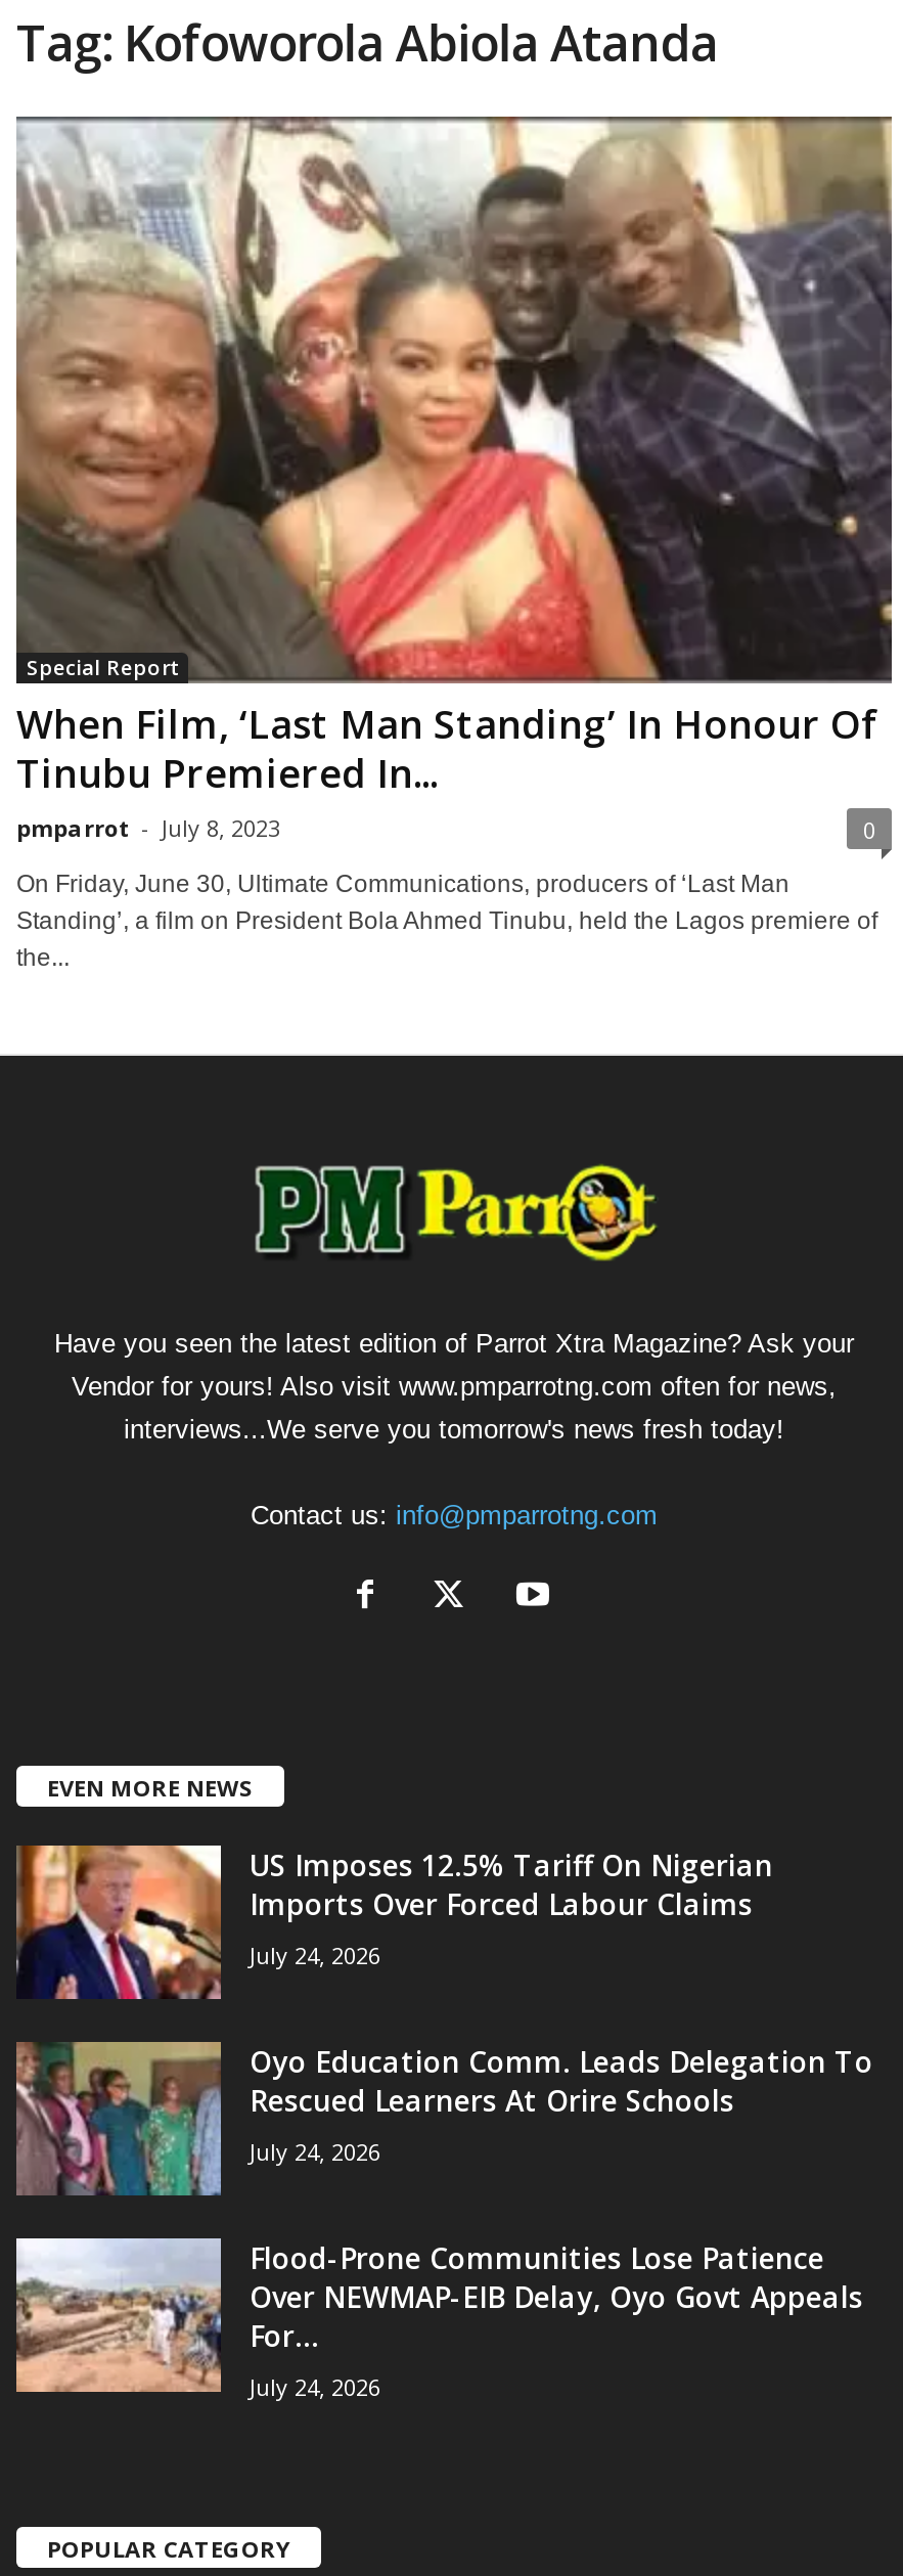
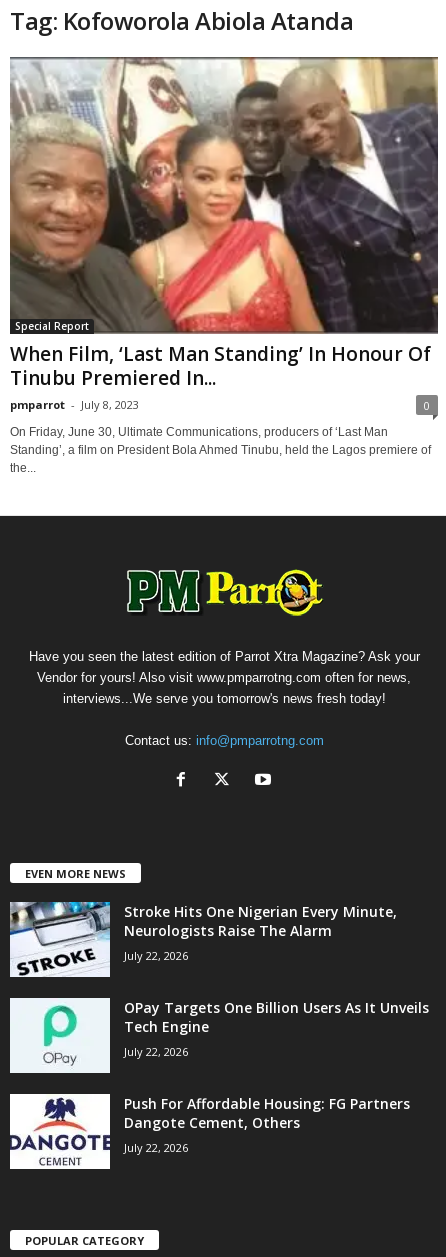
- [image]
- US Imposes 12.5% Tariff On Nigerian
- Imports Over Forced Labour Claims
- July 24, 2026
+ [image]
+ Stroke Hits One Nigerian Every Minute,
+ Neurologists Raise The Alarm
+ July 22, 2026

- [image]
- Oyo Education Comm. Leads Delegation To
- Rescued Learners At Orire Schools
- July 24, 2026
+ [image]
+ OPay Targets One Billion Users As It Unveils
+ Tech Engine
+ July 22, 2026

- [image]
- Flood-Prone Communities Lose Patience
- Over NEWMAP-EIB Delay, Oyo Govt Appeals
- For...
- July 24, 2026
+ [image]
+ Push For Affordable Housing: FG Partners
+ Dangote Cement, Others
+ July 22, 2026
